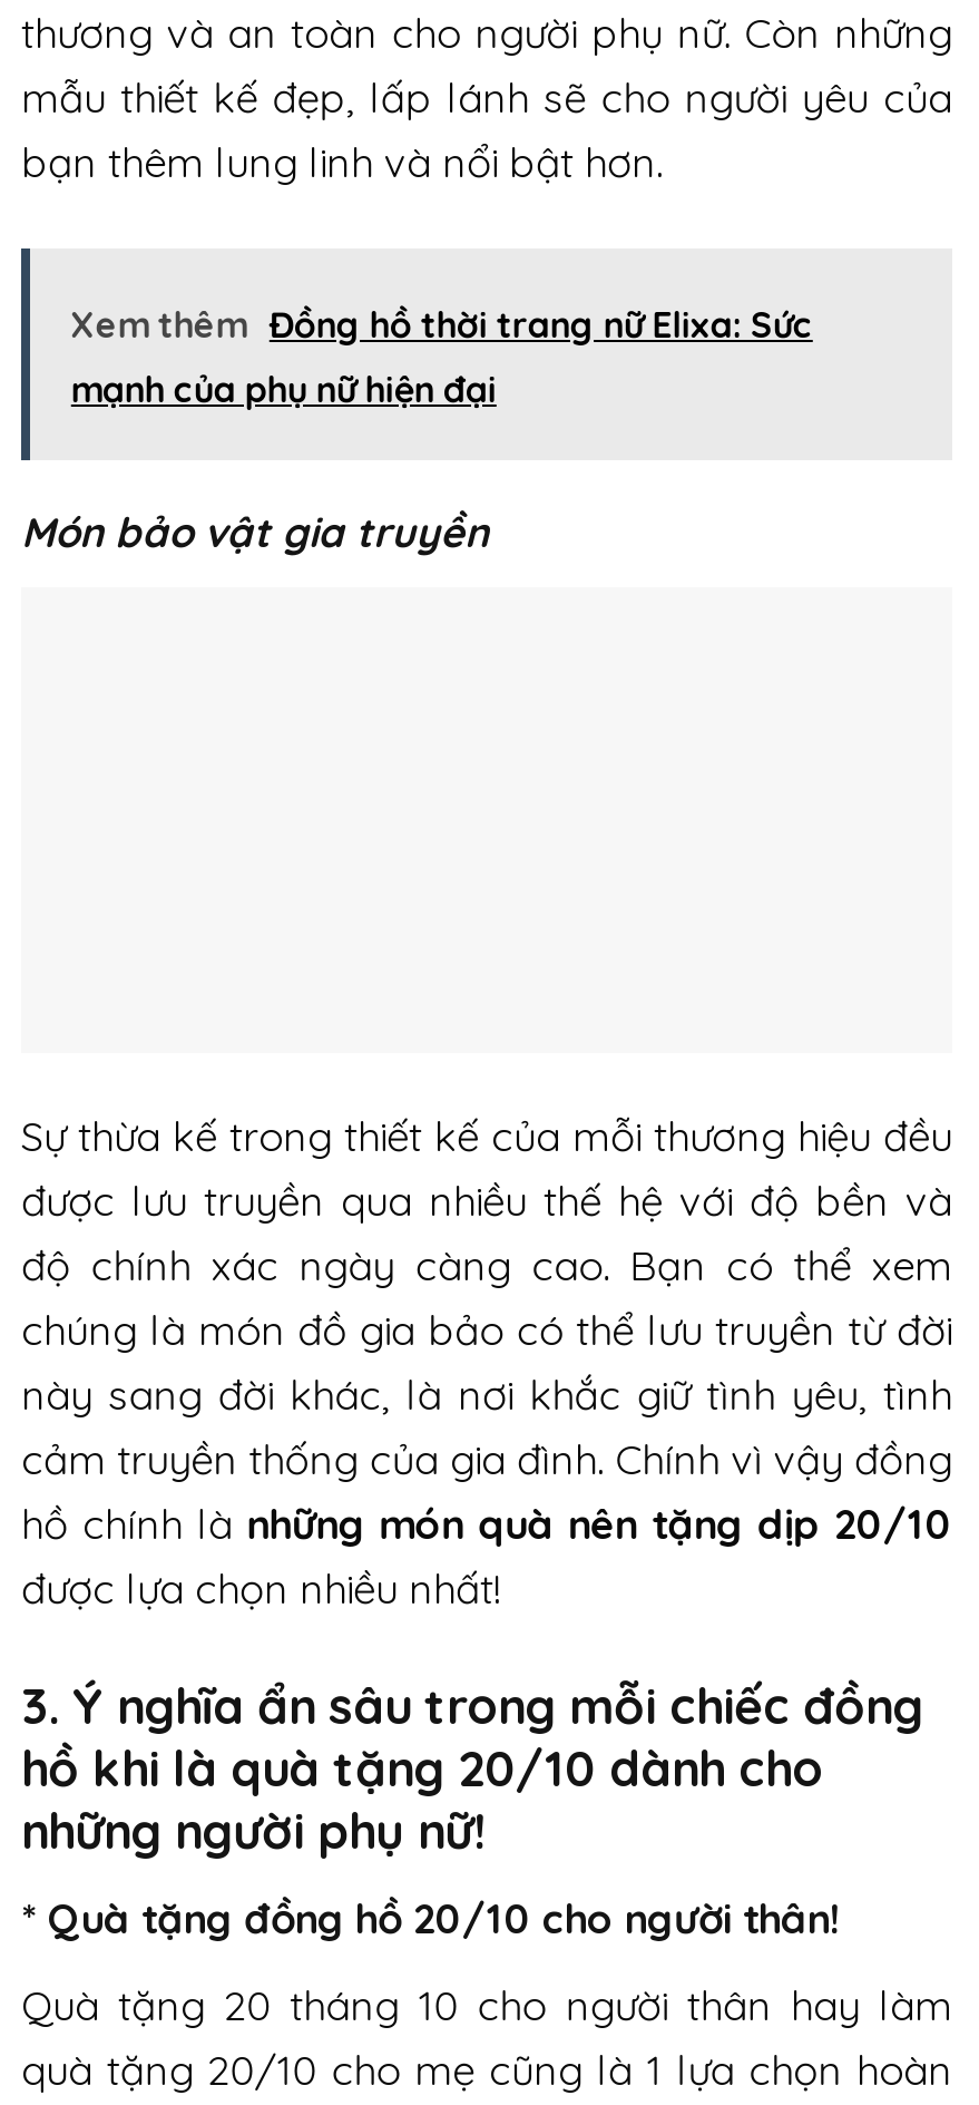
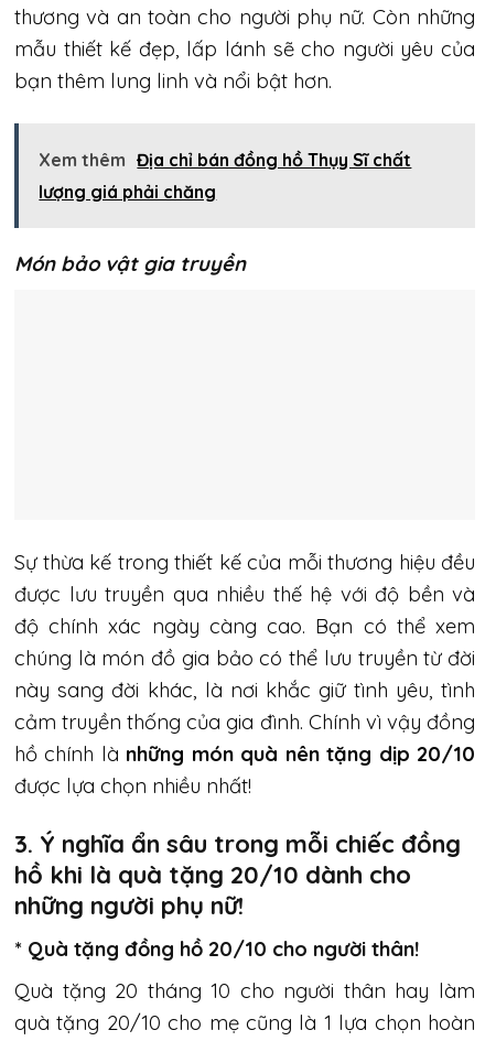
- Xem thêm Đồng hồ thời trang nữ Elixa: Sức
- mạnh của phụ nữ hiện đại
+ Xem thêm Địa chỉ bán đồng hồ Thụy Sĩ chất
+ lượng giá phải chăng
